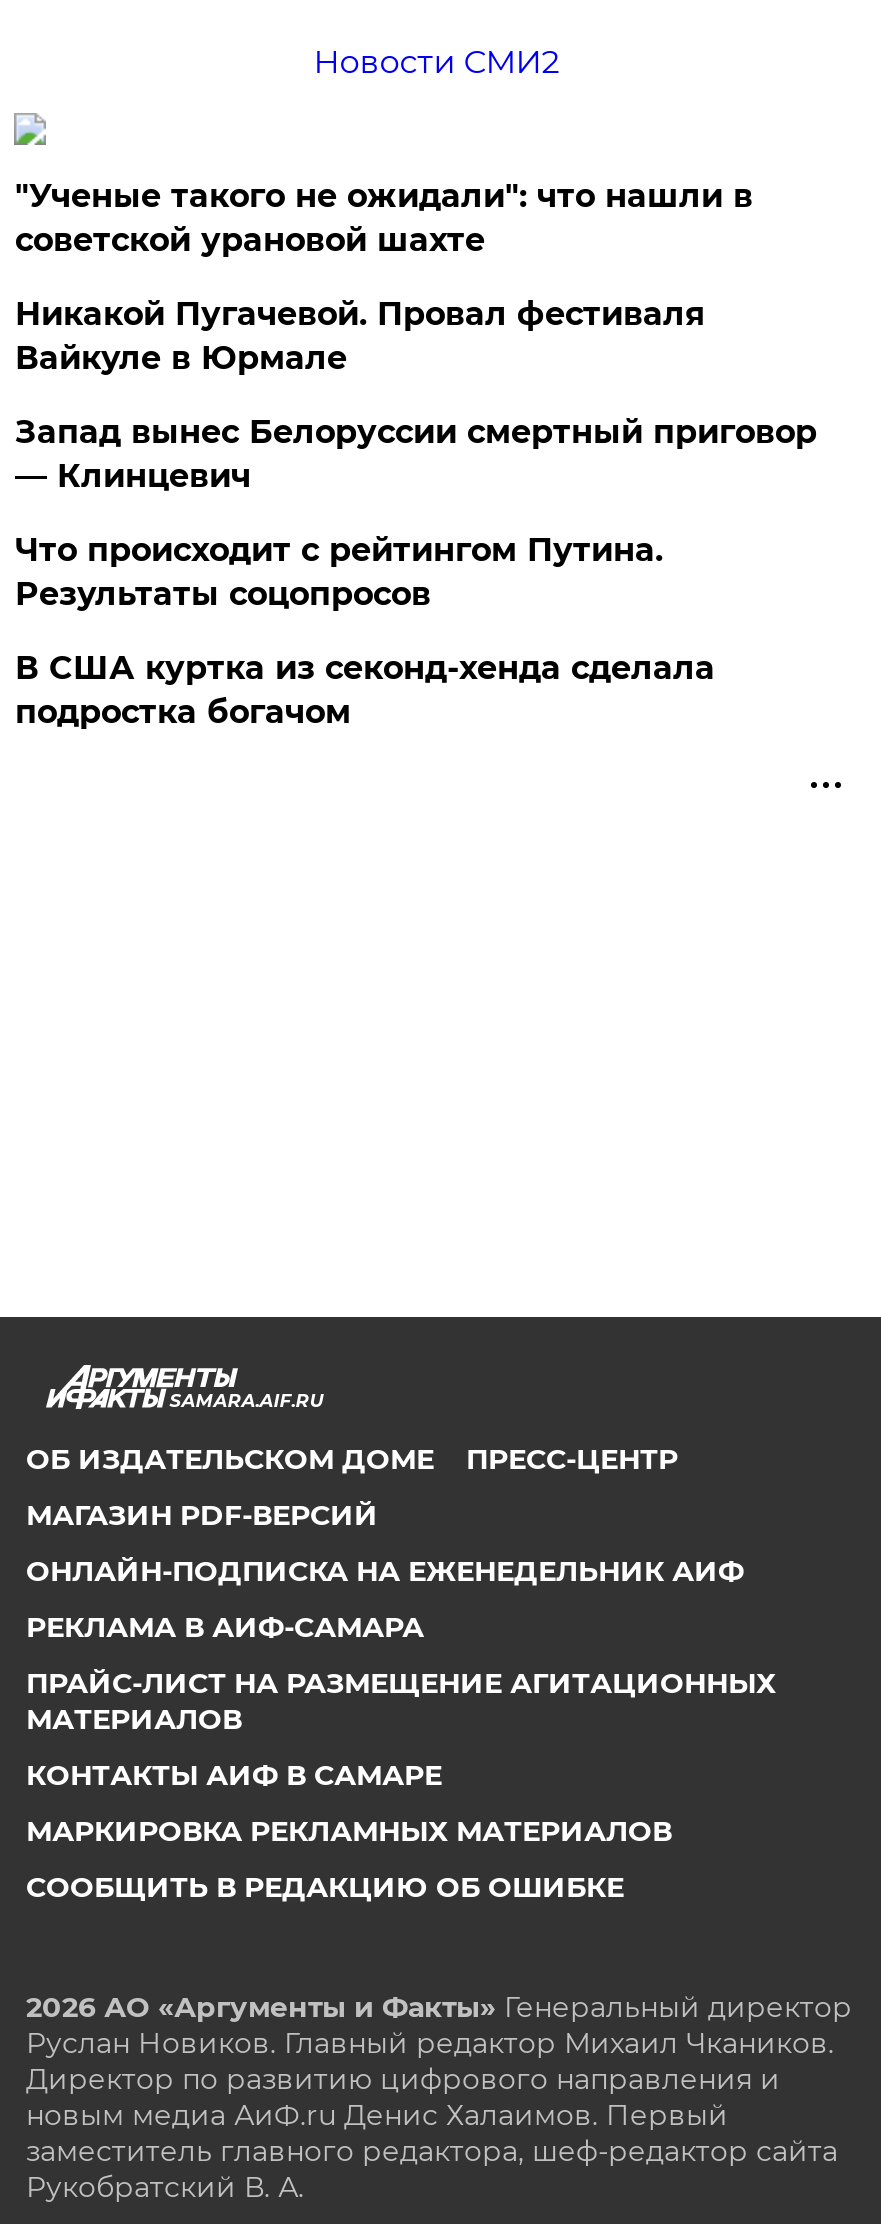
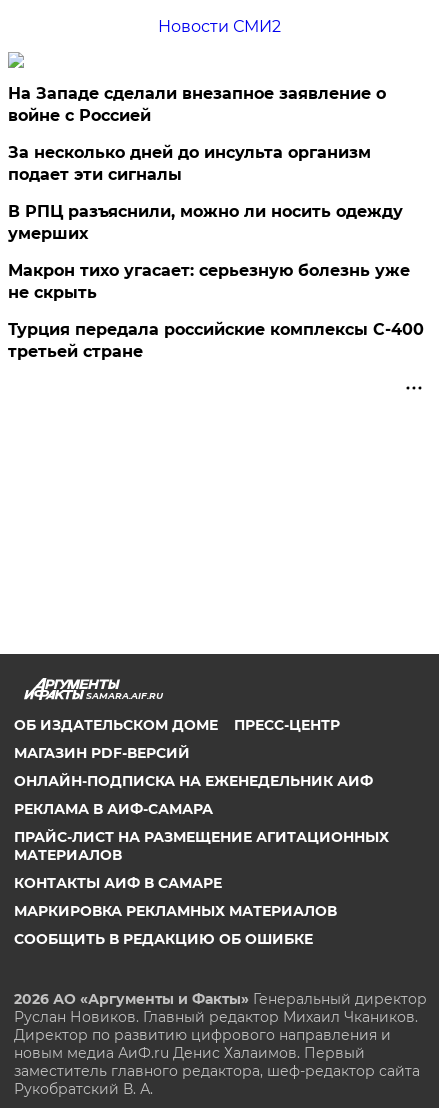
- "Ученые такого не ожидали": что нашли в
- советской урановой шахте
+ На Западе сделали внезапное заявление о
+ войне с Россией

- Никакой Пугачевой. Провал фестиваля
- Вайкуле в Юрмале
+ За несколько дней до инсульта организм
+ подает эти сигналы

- Запад вынес Белоруссии смертный приговор
- — Клинцевич
+ В РПЦ разъяснили, можно ли носить одежду
+ умерших

- Что происходит с рейтингом Путина.
- Результаты соцопросов
+ Макрон тихо угасает: серьезную болезнь уже
+ не скрыть

- В США куртка из секонд-хенда сделала
- подростка богачом
+ Турция передала российские комплексы С-400
+ третьей стране
